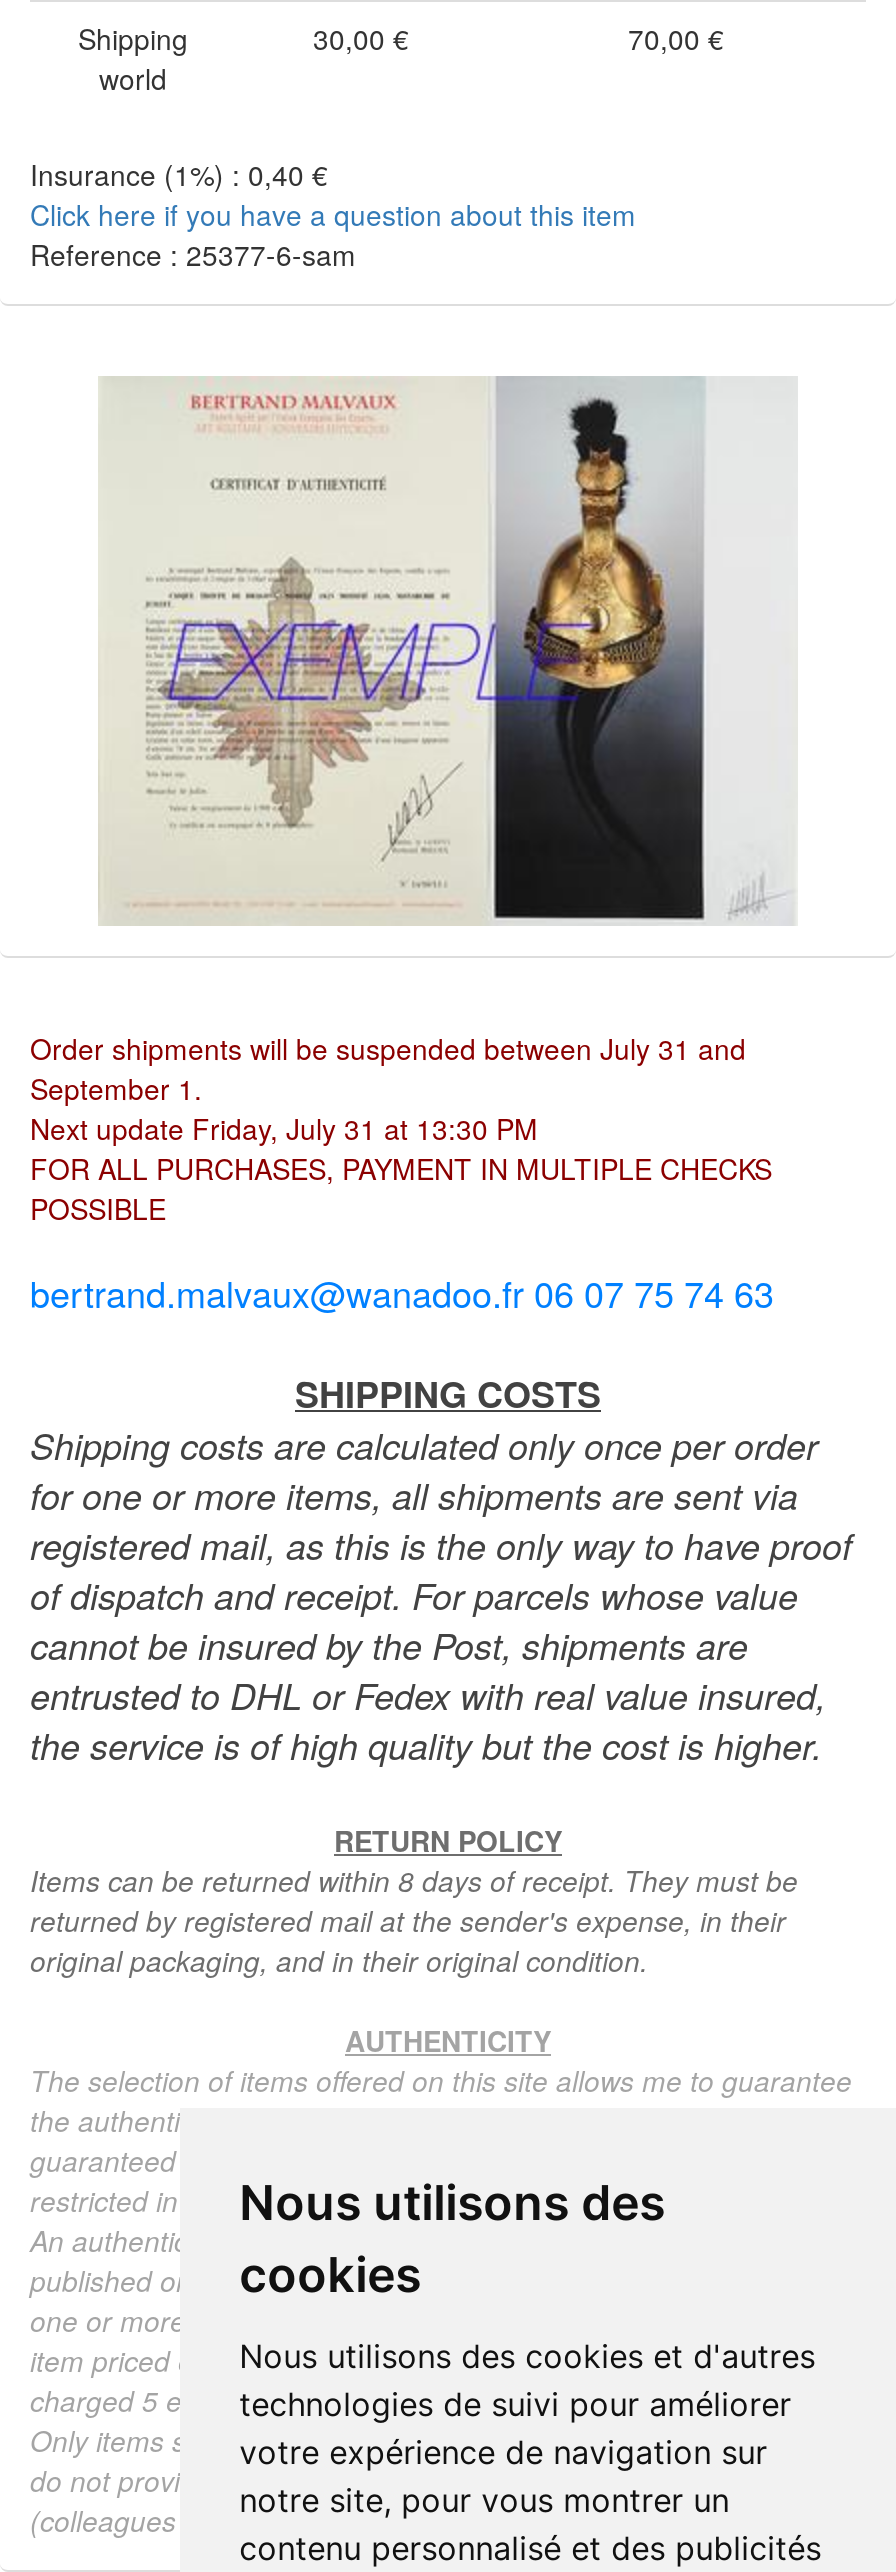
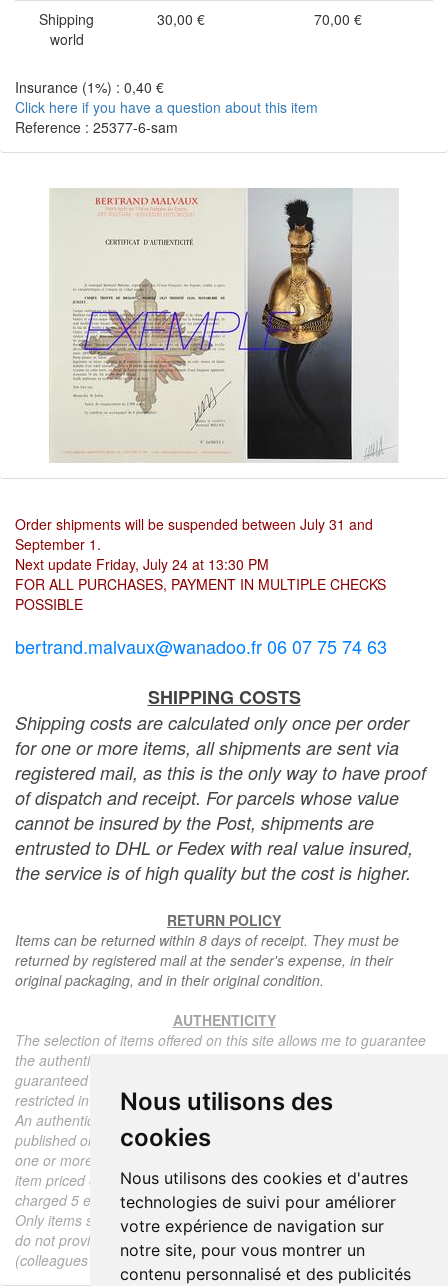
- Next update Friday, July 31 at 13:30 PM
+ Next update Friday, July 24 at 13:30 PM
